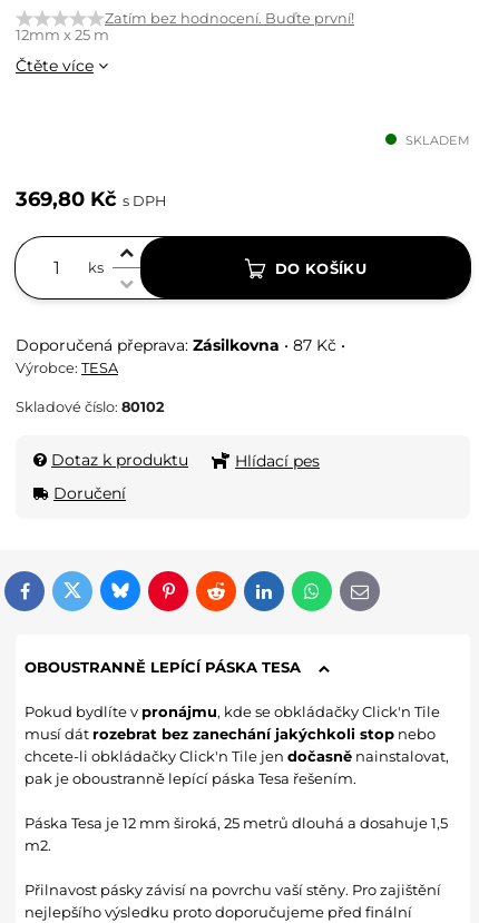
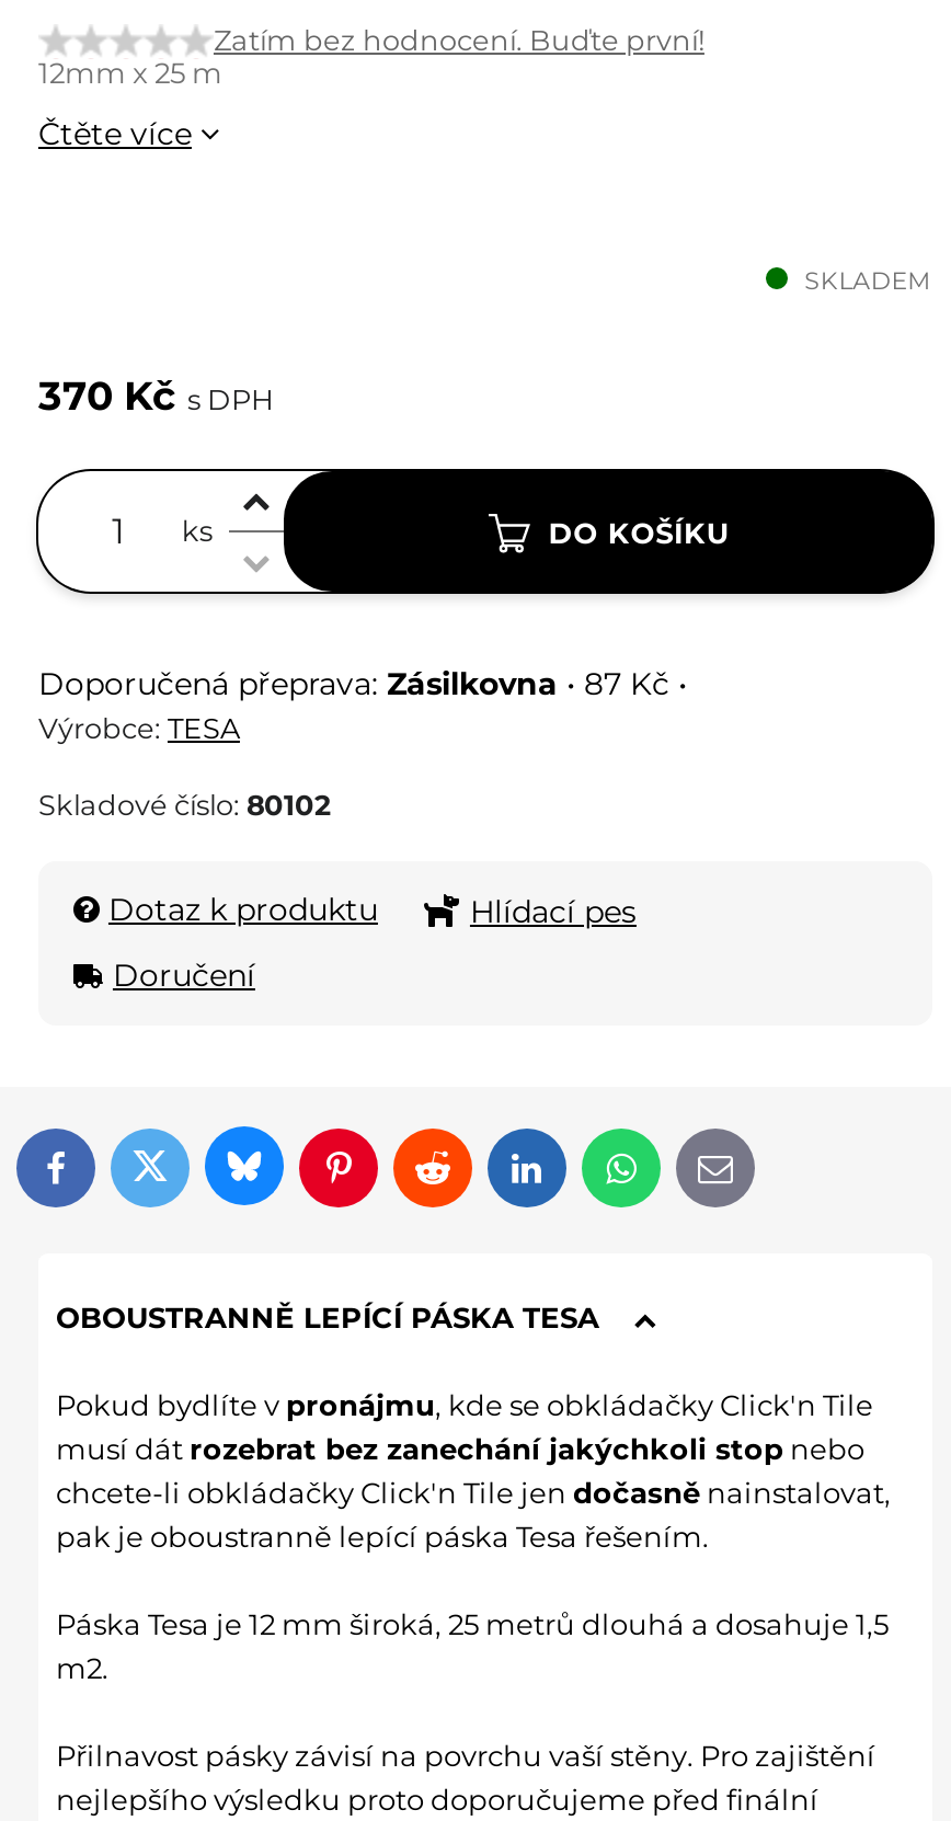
- 369,80 Kč s DPH
+ 370 Kč s DPH
